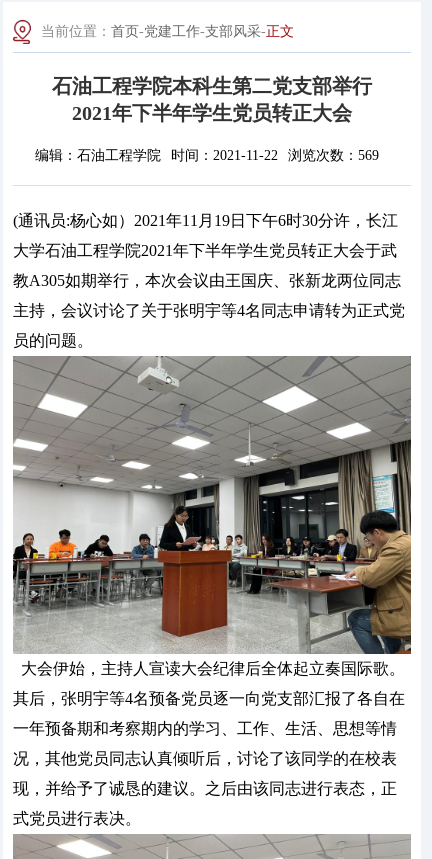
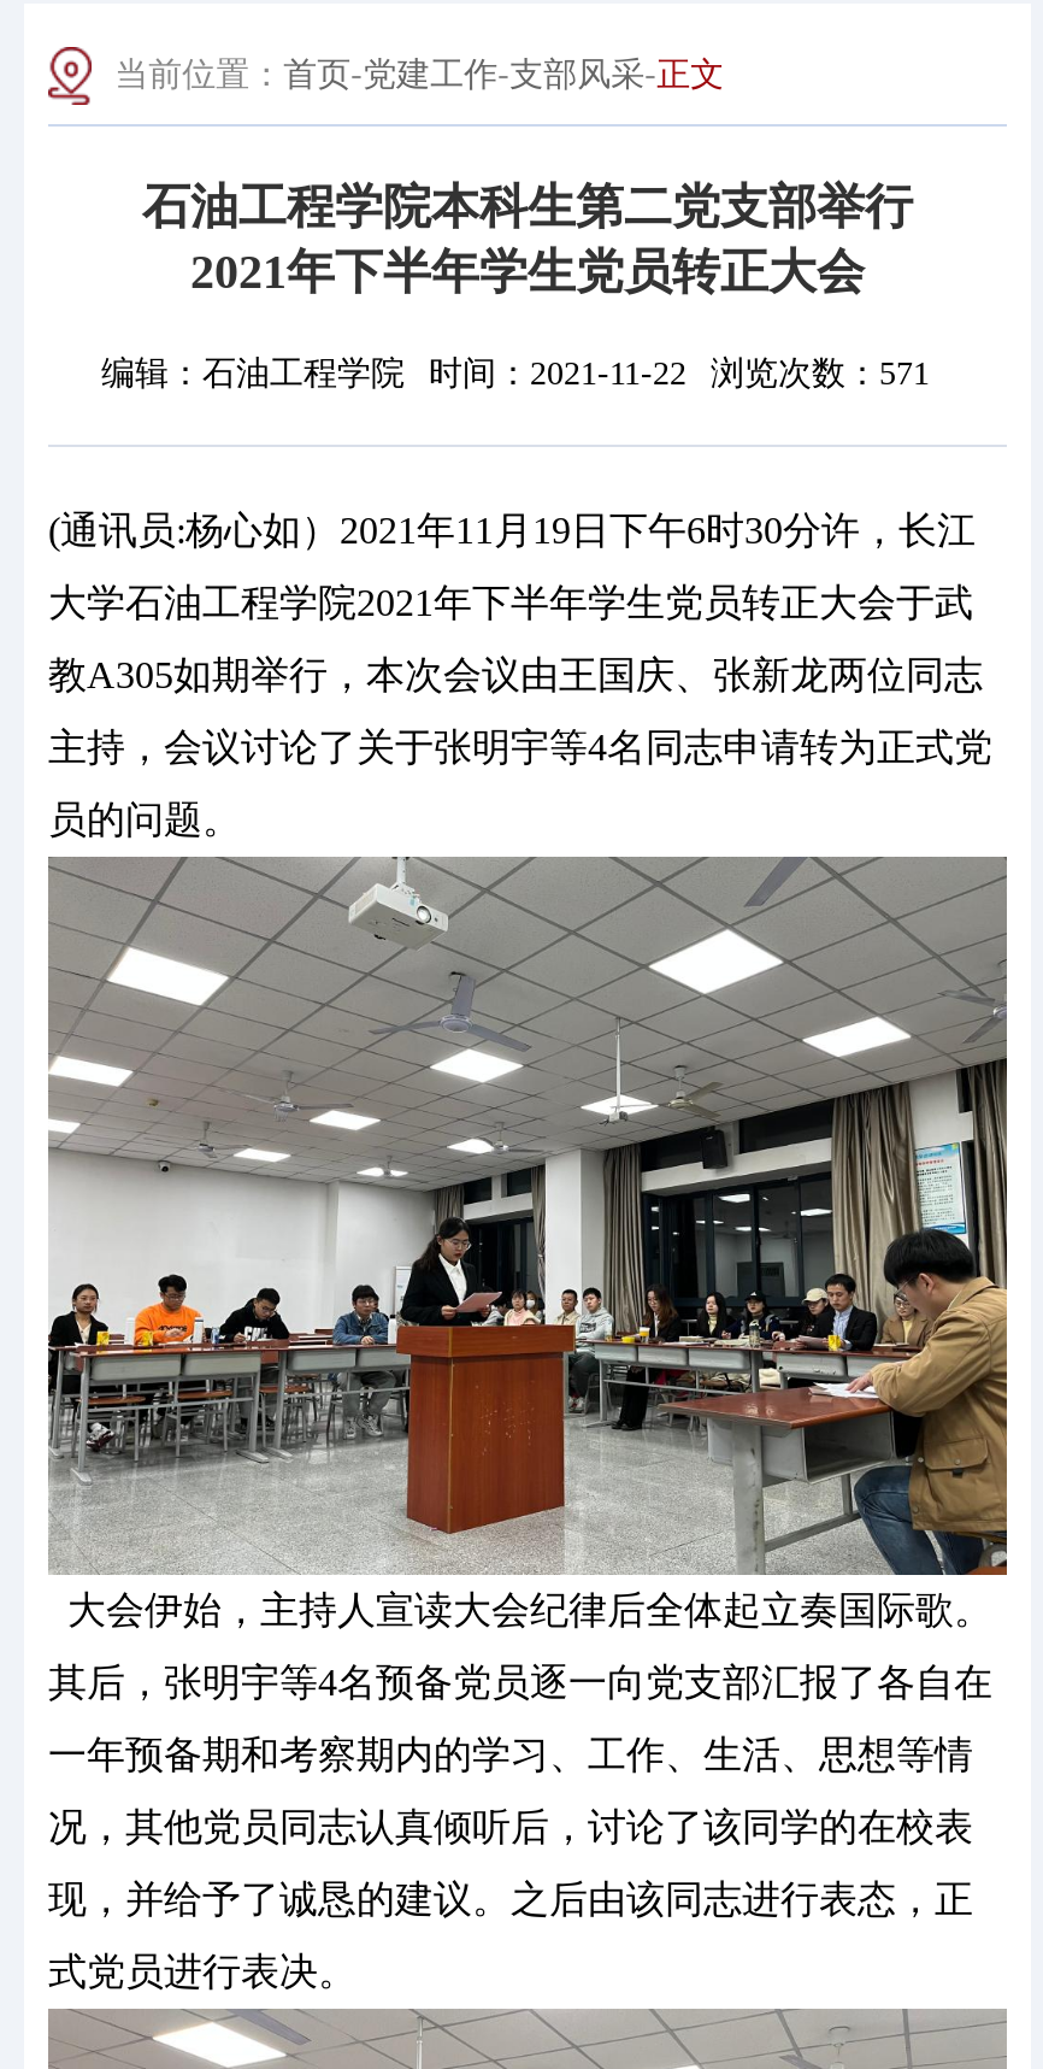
- 编辑：石油工程学院 时间：2021-11-22 浏览次数：569
+ 编辑：石油工程学院 时间：2021-11-22 浏览次数：571
